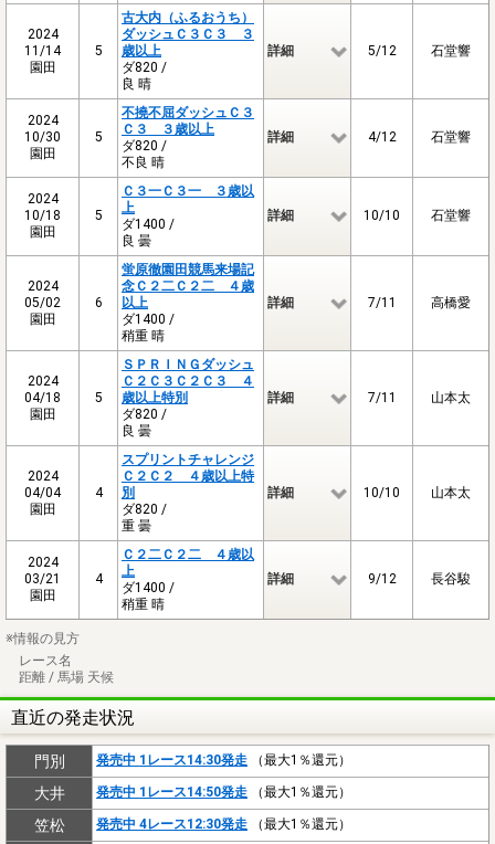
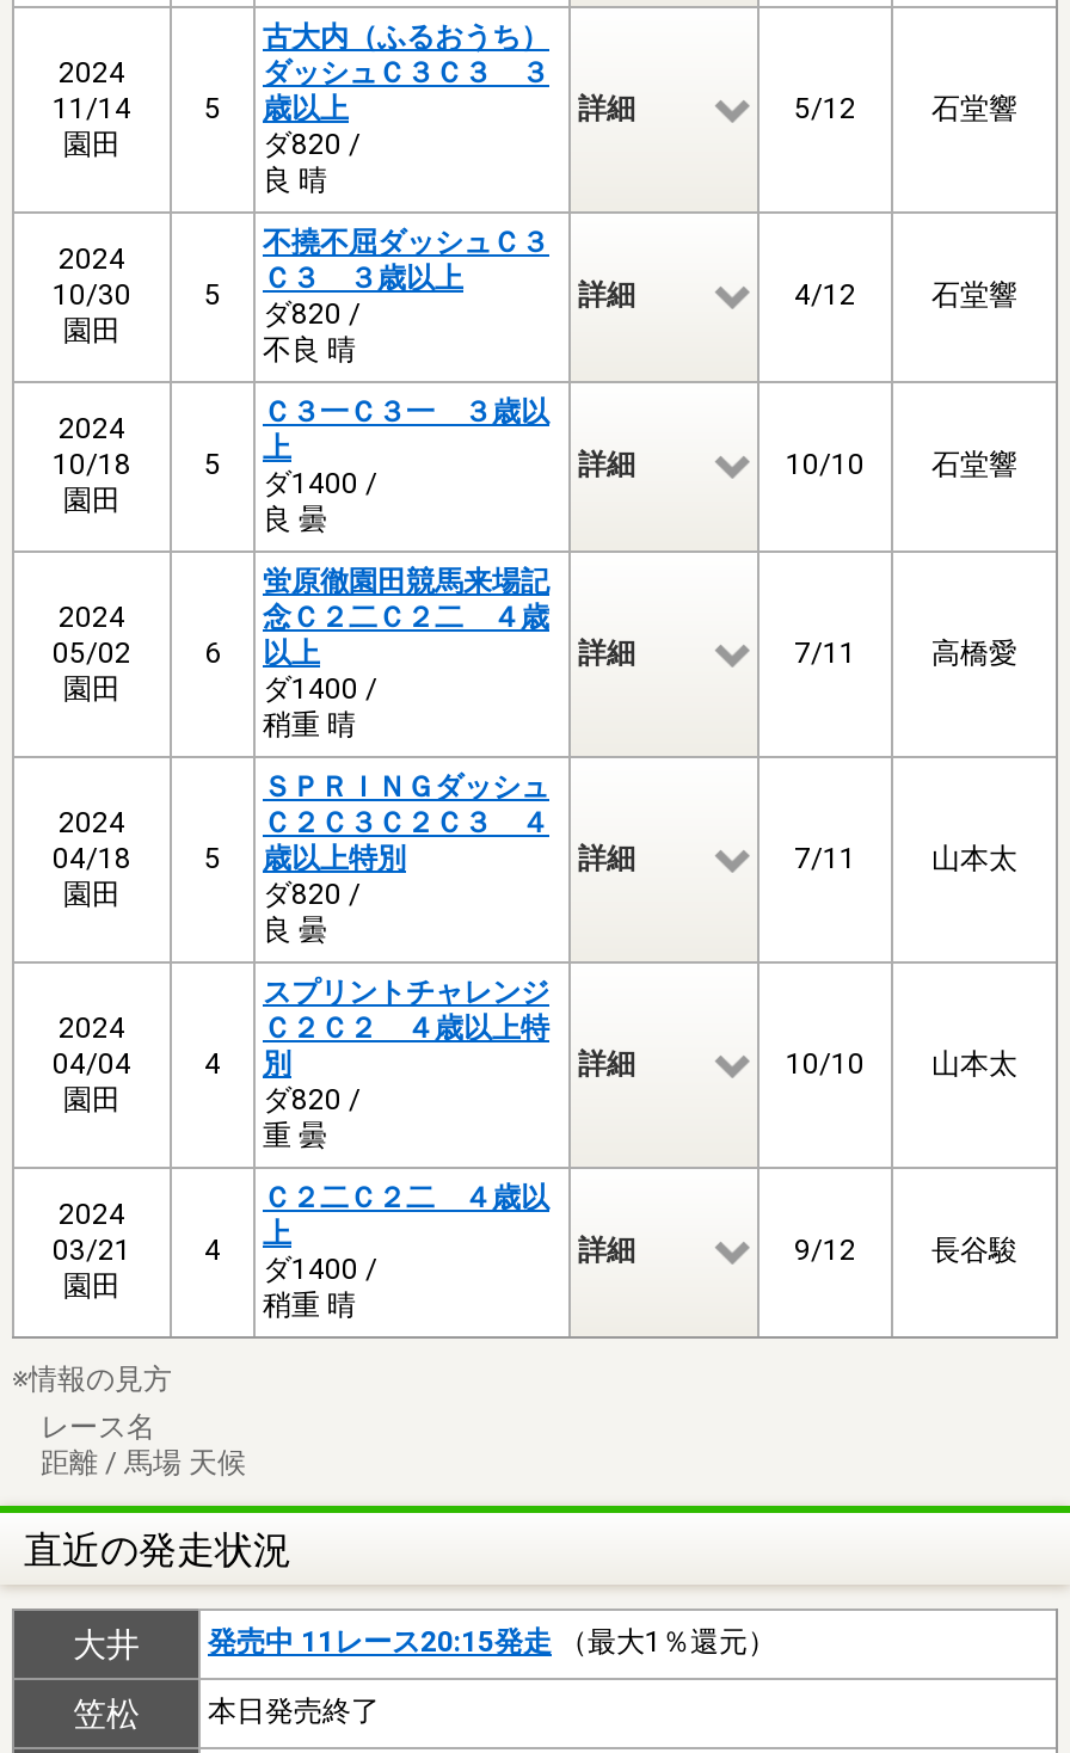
- 門別
- 発売中 1レース14:30発走（最大1％還元）

- 発売中 1レース14:50発走（最大1％還元）
+ 発売中 11レース20:15発走（最大1％還元）

- 発売中 4レース12:30発走（最大1％還元）
+ 本日発売終了
